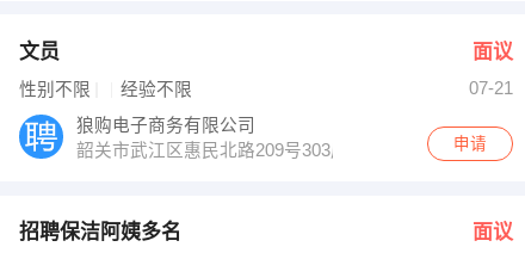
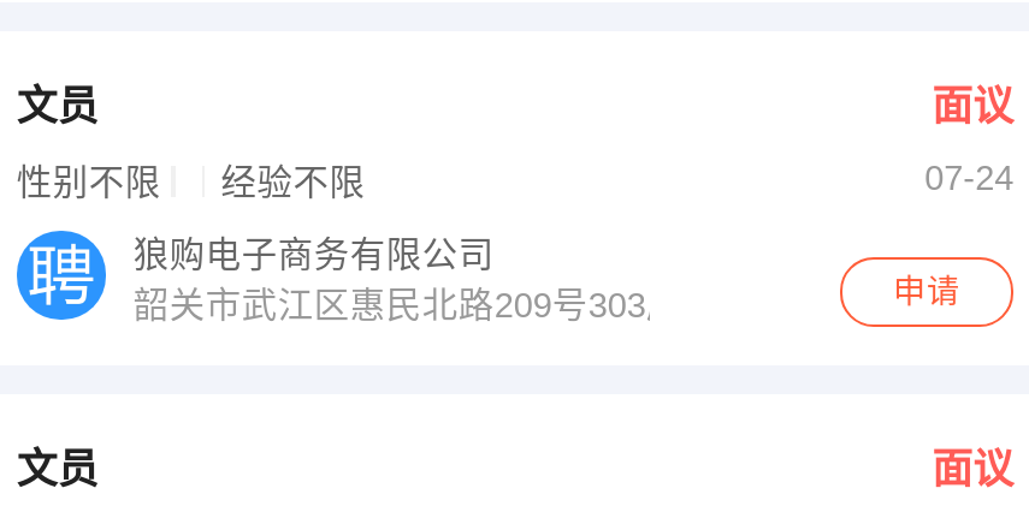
- 07-21
+ 07-24

- 招聘保洁阿姨多名
+ 文员
